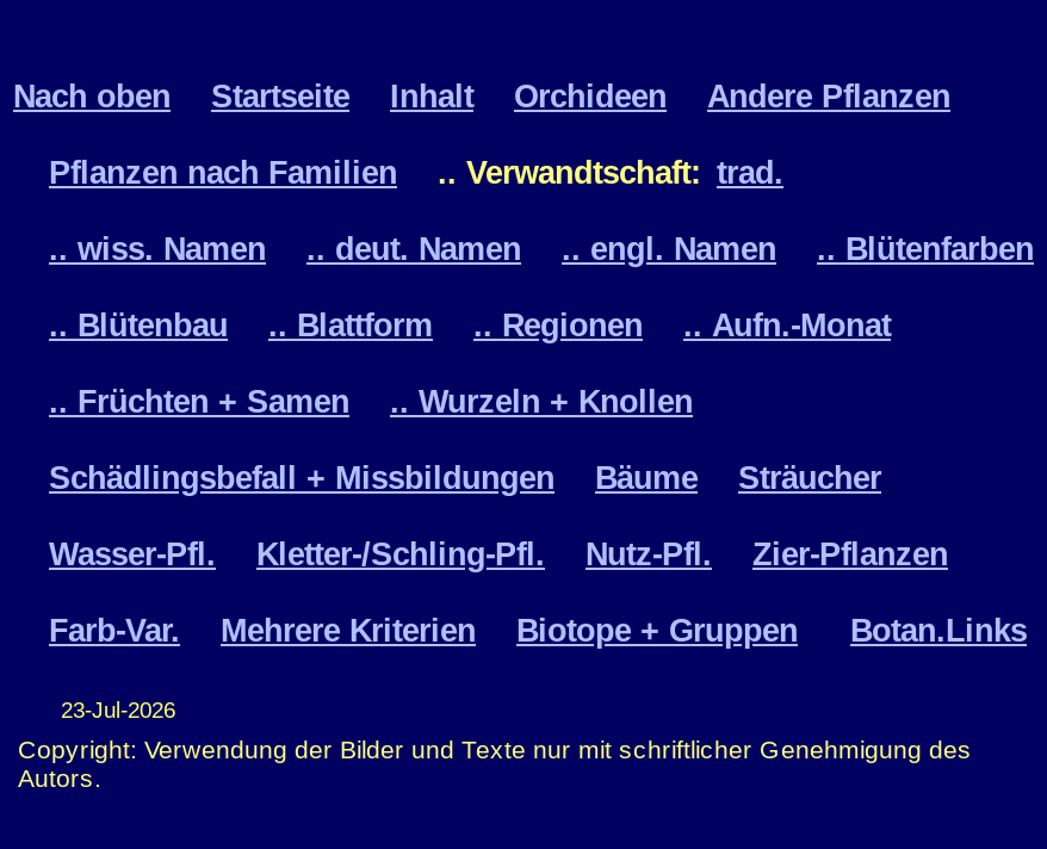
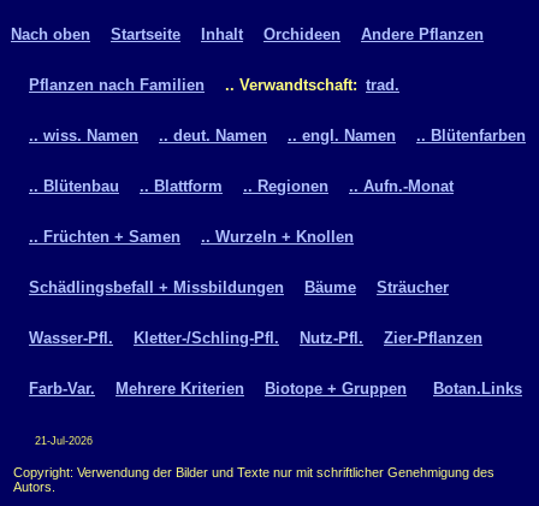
- 23-Jul-2026
+ 21-Jul-2026
